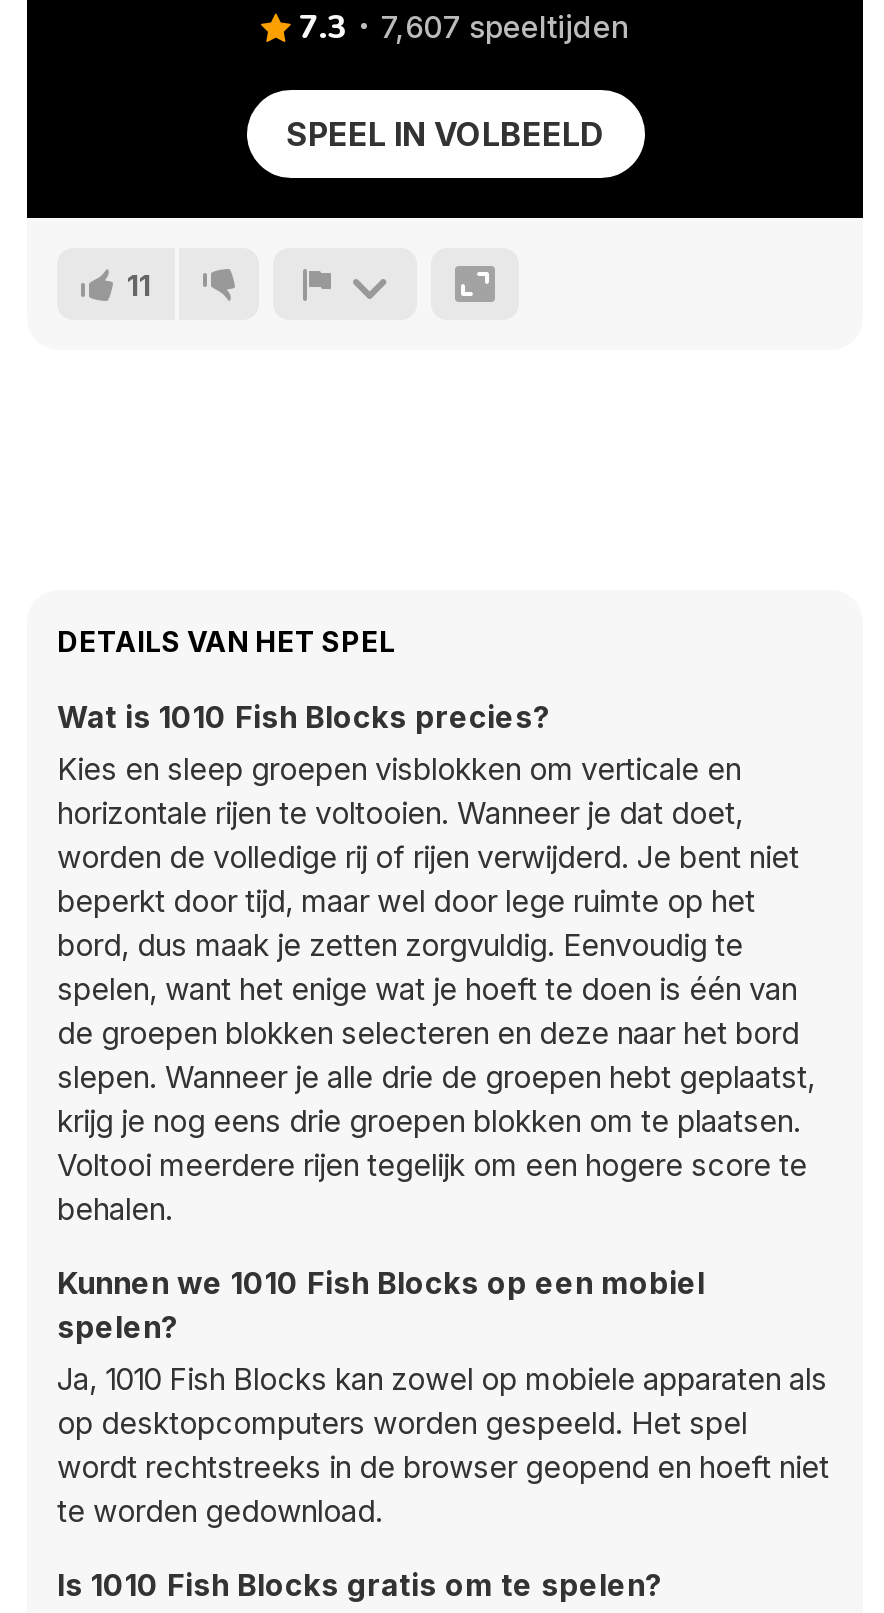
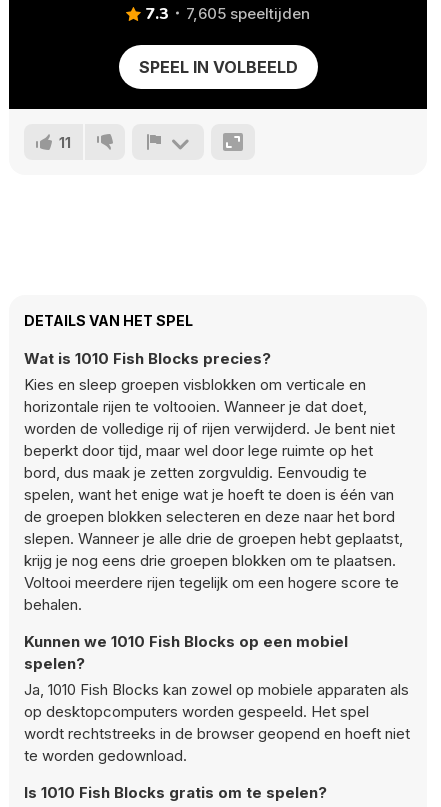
- 7.3 7,607 speeltijden
+ 7.3 7,605 speeltijden
